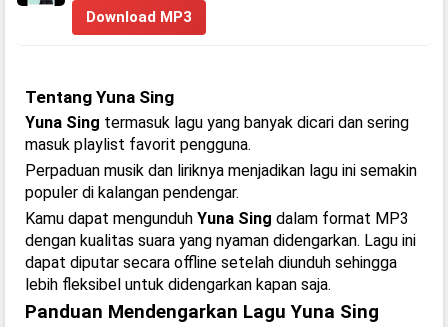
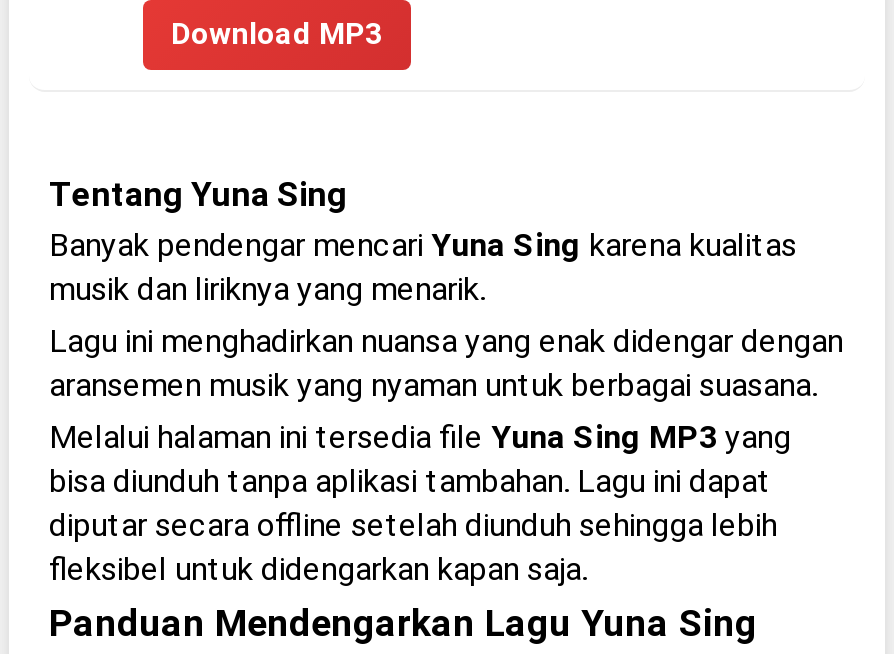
- Yuna Sing termasuk lagu yang banyak dicari dan sering
- masuk playlist favorit pengguna.
- Perpaduan musik dan liriknya menjadikan lagu ini semakin
- populer di kalangan pendengar.
- Kamu dapat mengunduh Yuna Sing dalam format MP3
- dengan kualitas suara yang nyaman didengarkan. Lagu ini
- dapat diputar secara offline setelah diunduh sehingga
- lebih fleksibel untuk didengarkan kapan saja.
+ Banyak pendengar mencari Yuna Sing karena kualitas
+ musik dan liriknya yang menarik.
+ Lagu ini menghadirkan nuansa yang enak didengar dengan
+ aransemen musik yang nyaman untuk berbagai suasana.
+ Melalui halaman ini tersedia file Yuna Sing MP3 yang
+ bisa diunduh tanpa aplikasi tambahan. Lagu ini dapat
+ diputar secara offline setelah diunduh sehingga lebih
+ fleksibel untuk didengarkan kapan saja.
